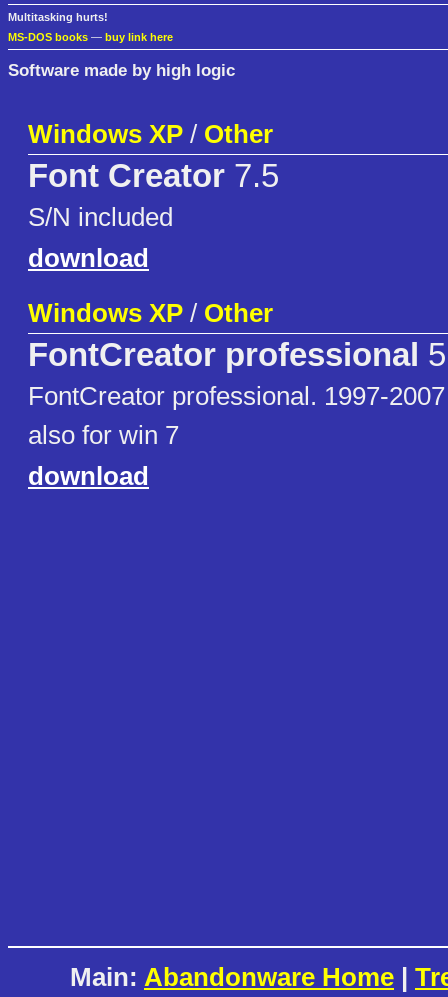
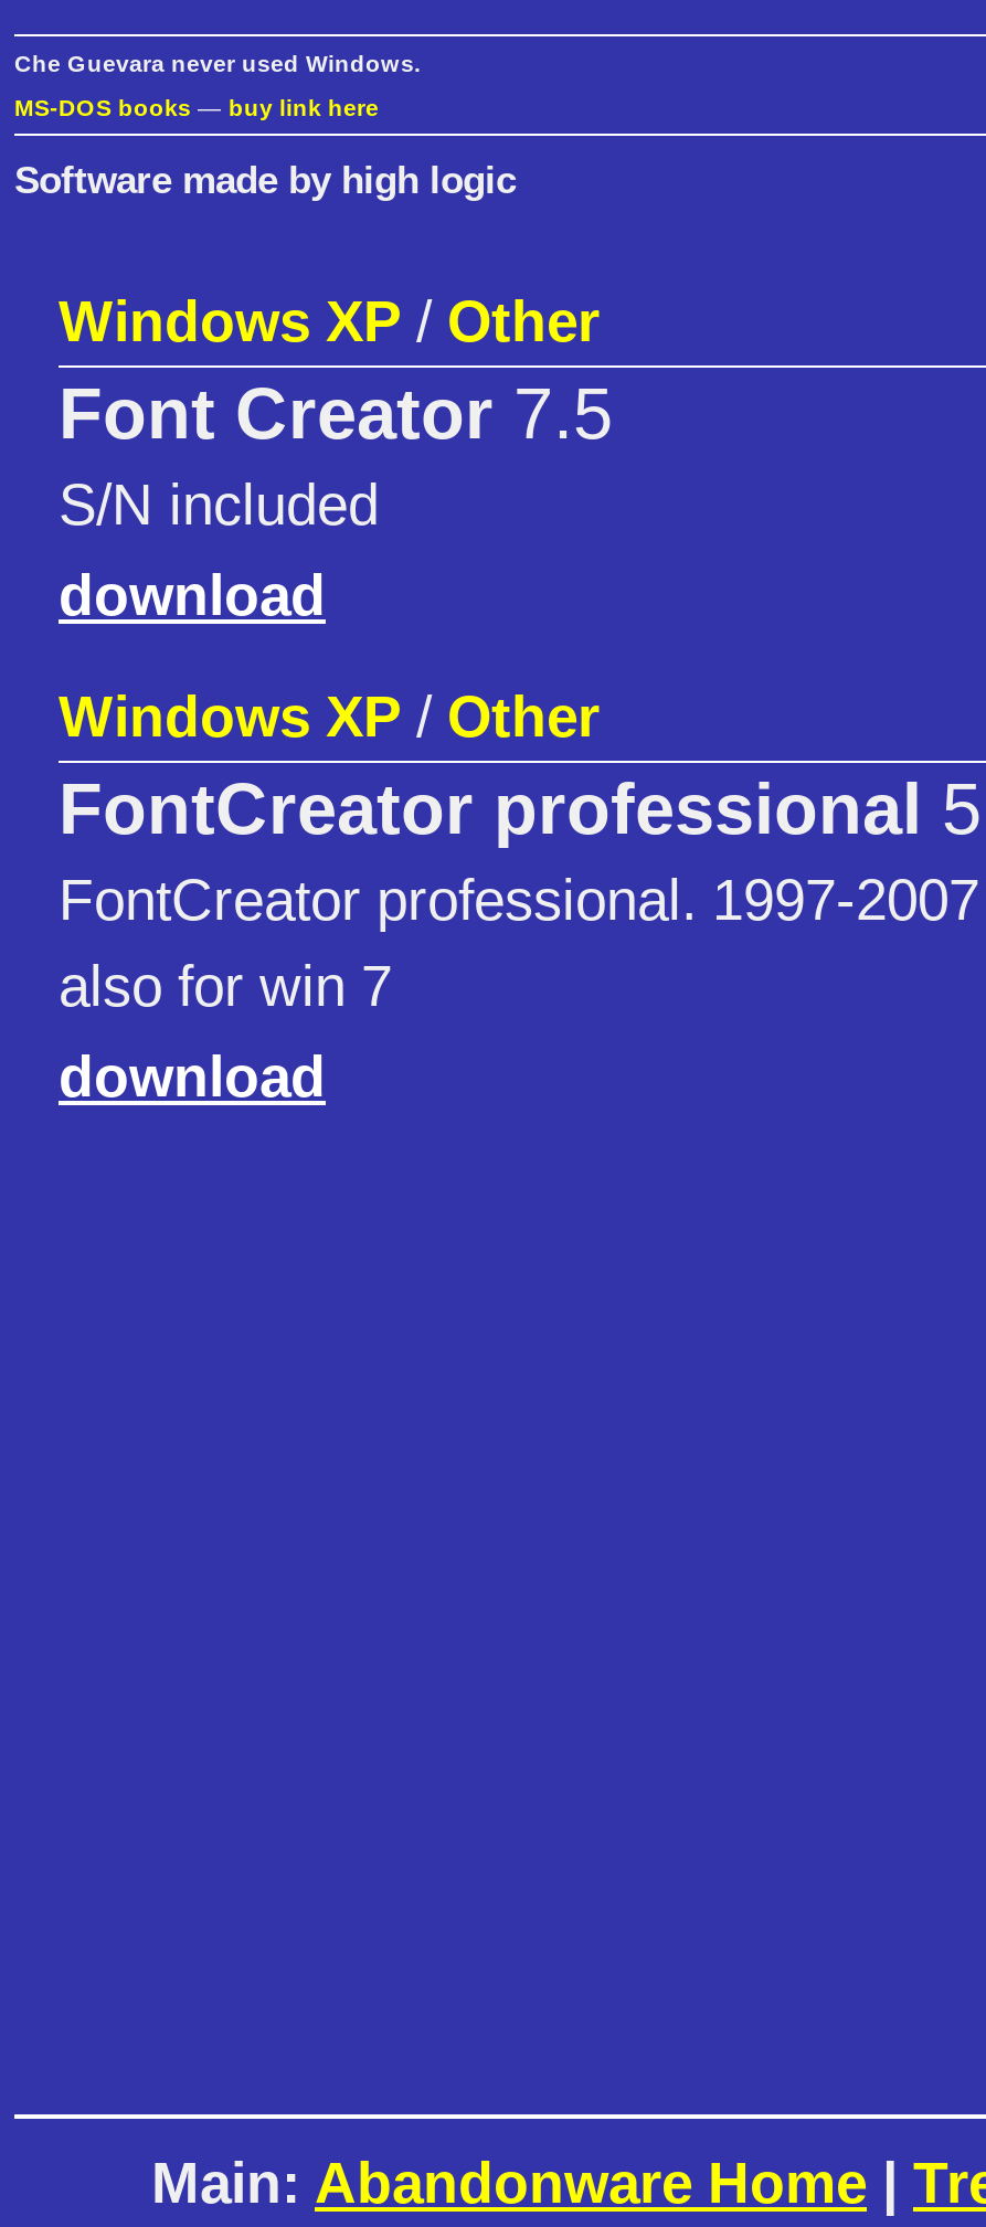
- Multitasking hurts!
+ Che Guevara never used Windows.
